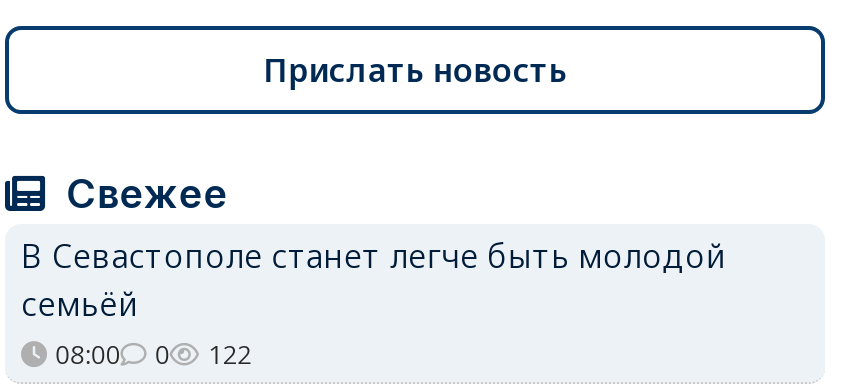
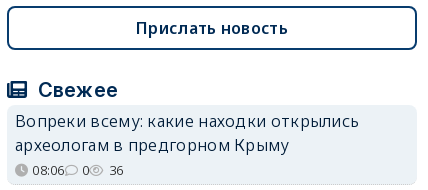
- В Севастополе станет легче быть молодой
- семьёй
- 08:00
+ Вопреки всему: какие находки открылись
+ археологам в предгорном Крыму
+ 08:06

- 122
+ 36
